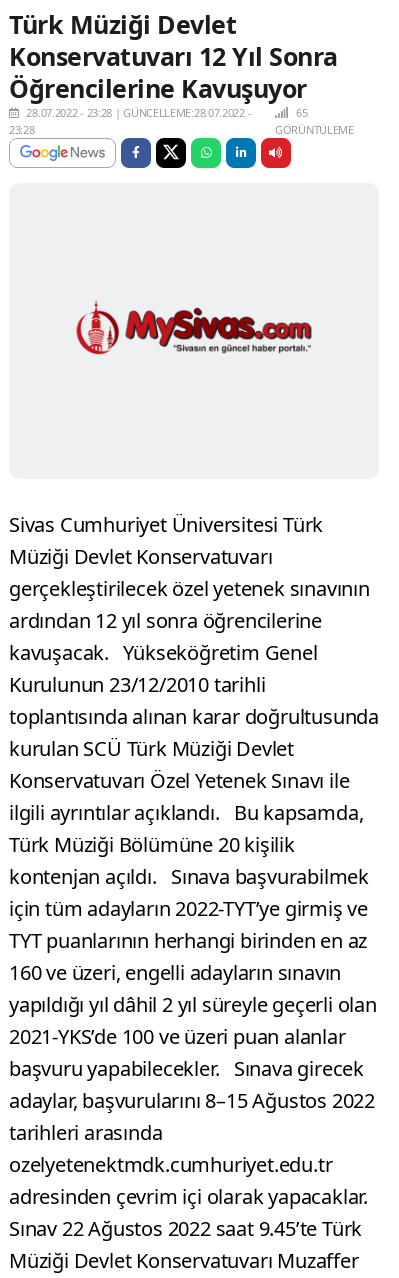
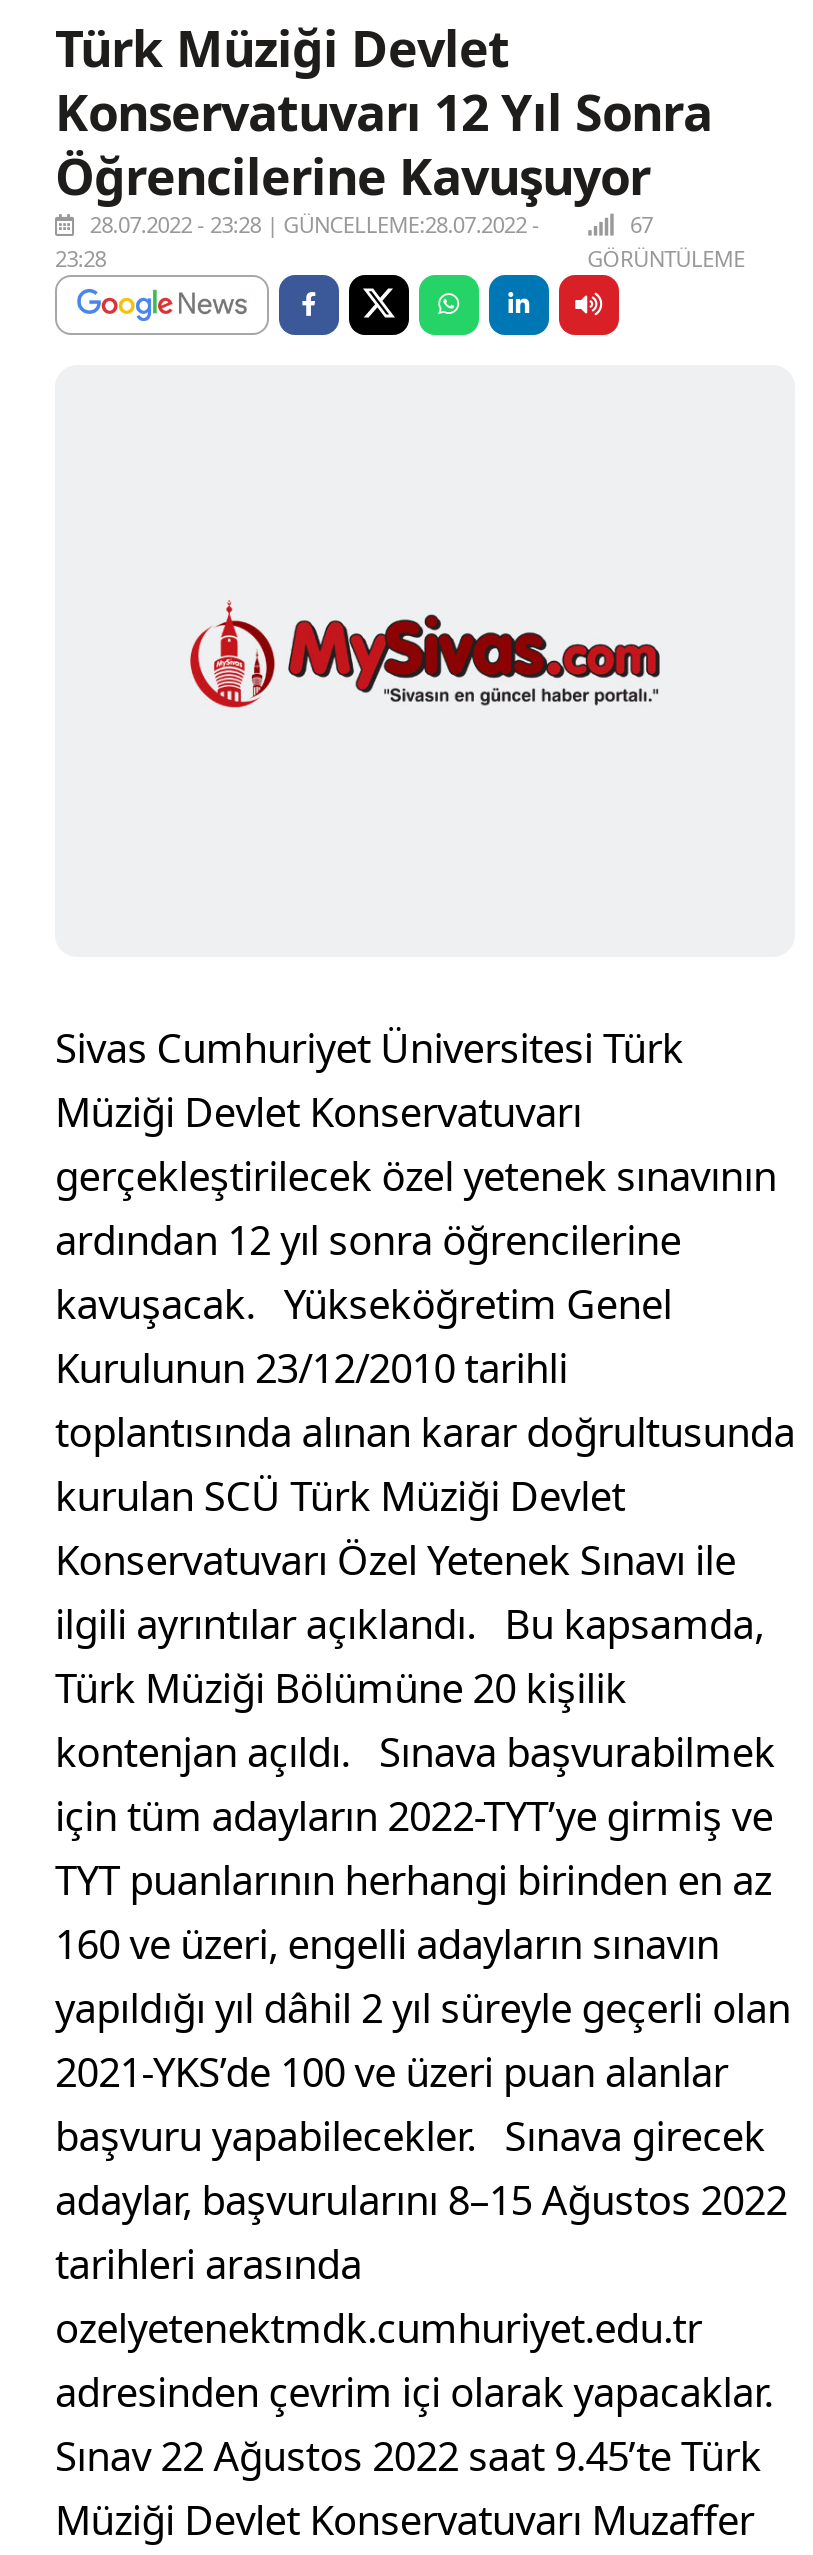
- 65
+ 67
